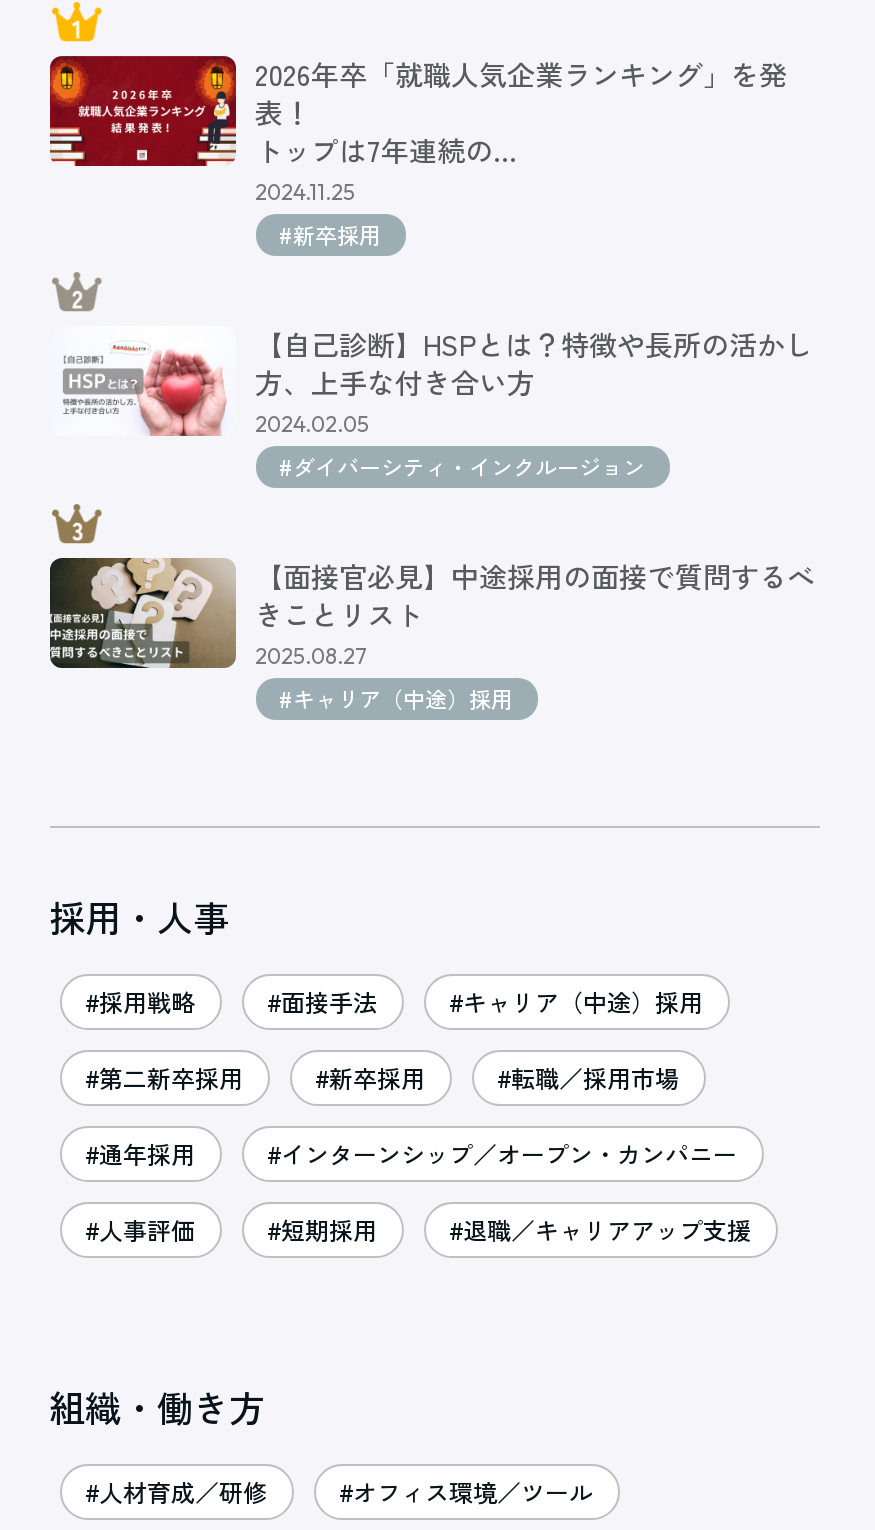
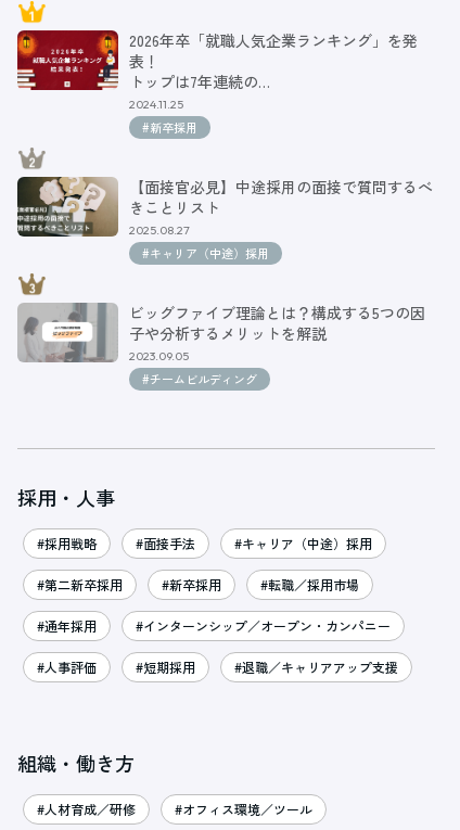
- [image]
- 【自己診断】HSPとは？特徴や長所の活かし
- 方、上手な付き合い方
- 2024.02.05
- #ダイバーシティ・インクルージョン

moved up: [image] | 【面接官必見】中途採用の面接で質問するべ | きことリスト | 2025.08.27 | #キャリア（中途）採用

+ [image]
+ ビッグファイブ理論とは？構成する5つの因
+ 子や分析するメリットを解説
+ 2023.09.05
+ #チームビルディング
